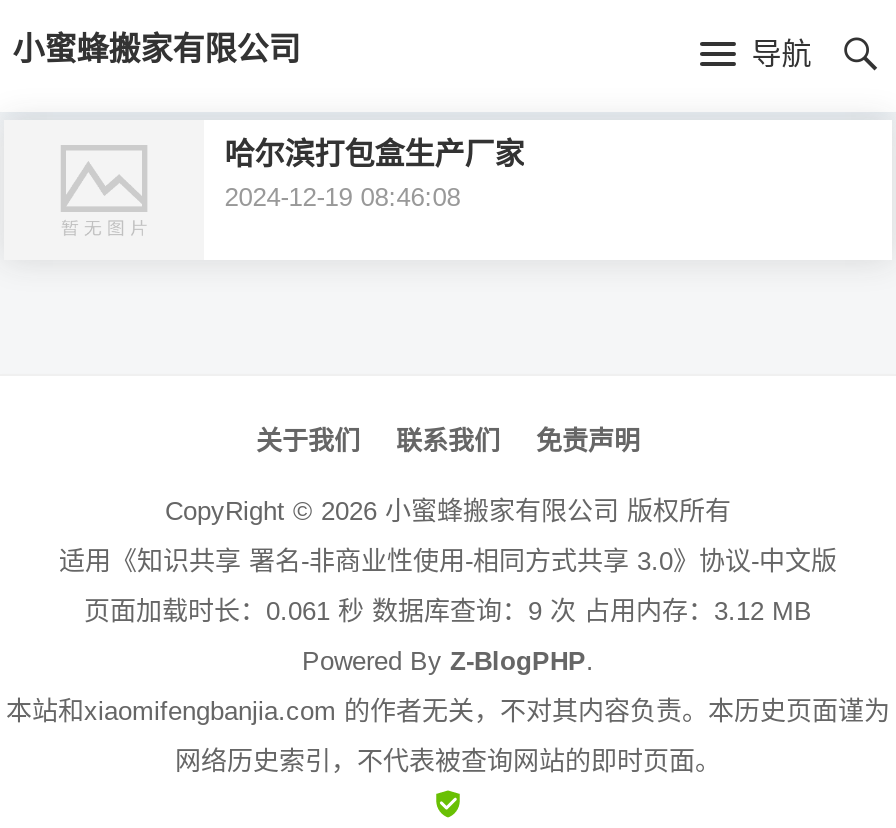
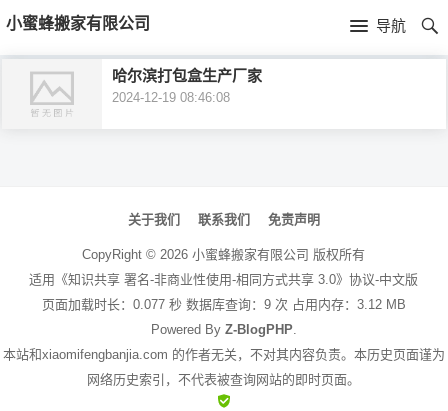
- 页面加载时长：0.061 秒 数据库查询：9 次 占用内存：3.12 MB
+ 页面加载时长：0.077 秒 数据库查询：9 次 占用内存：3.12 MB
